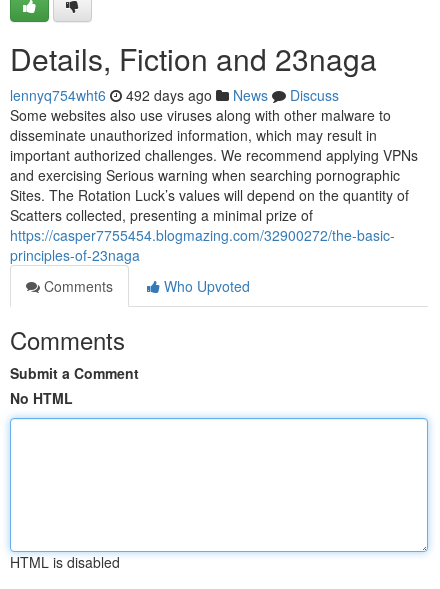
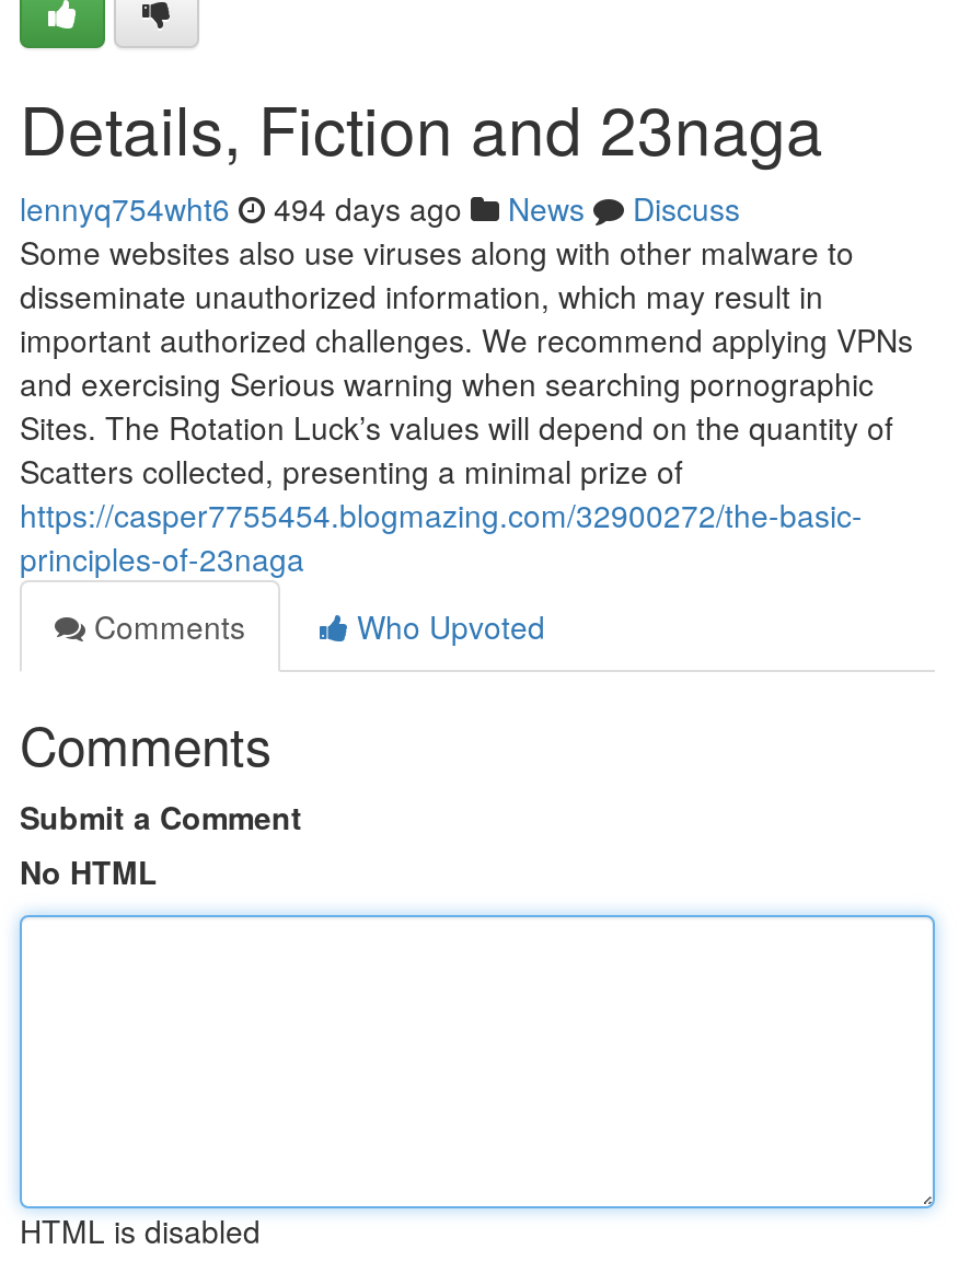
- lennyq754wht6 492 days ago News Discuss
+ lennyq754wht6 494 days ago News Discuss
